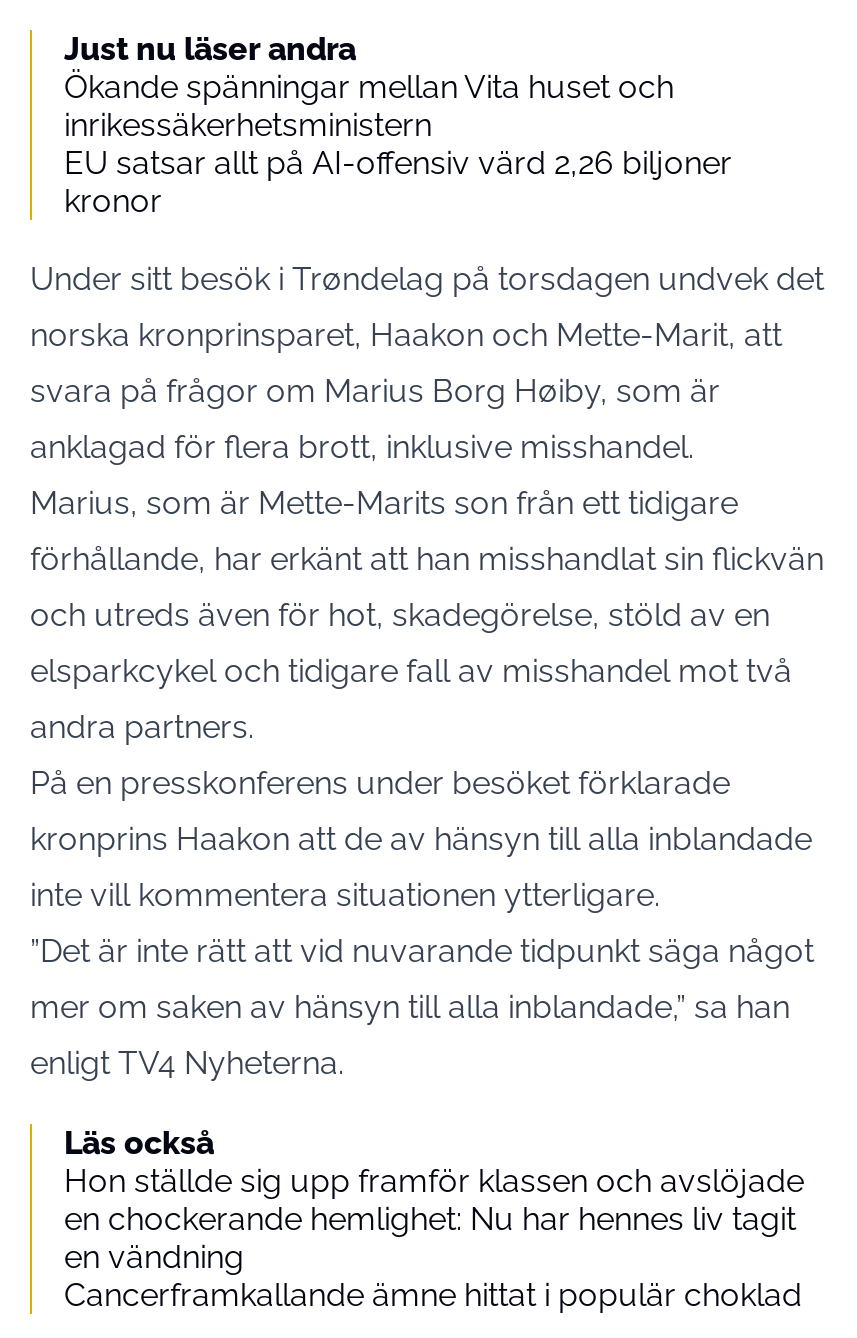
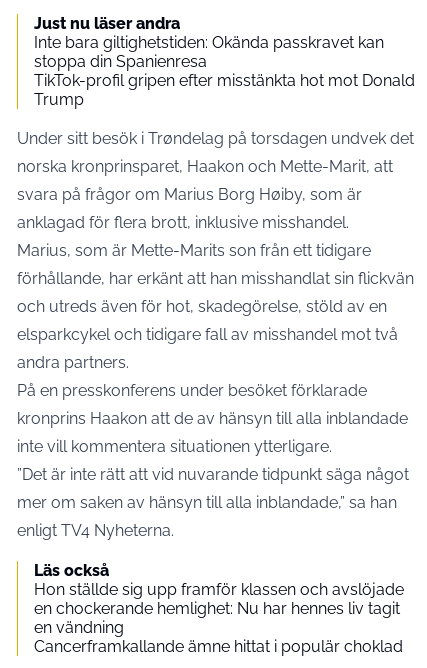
- Ökande spänningar mellan Vita huset och
- inrikessäkerhetsministern
- EU satsar allt på AI-offensiv värd 2,26 biljoner
- kronor
+ Inte bara giltighetstiden: Okända passkravet kan
+ stoppa din Spanienresa
+ TikTok-profil gripen efter misstänkta hot mot Donald
+ Trump
